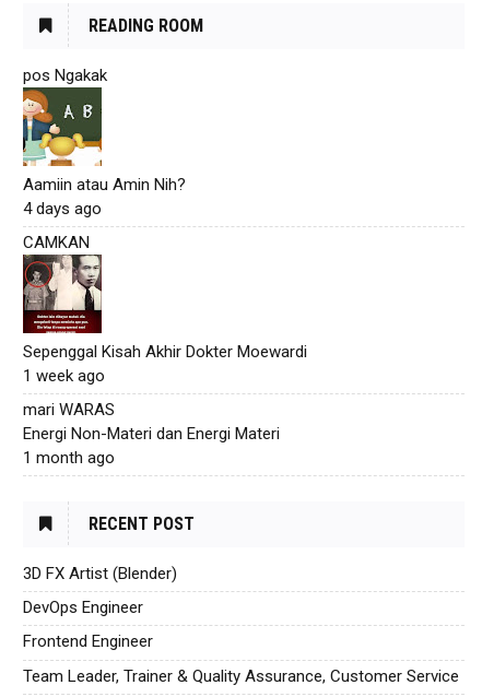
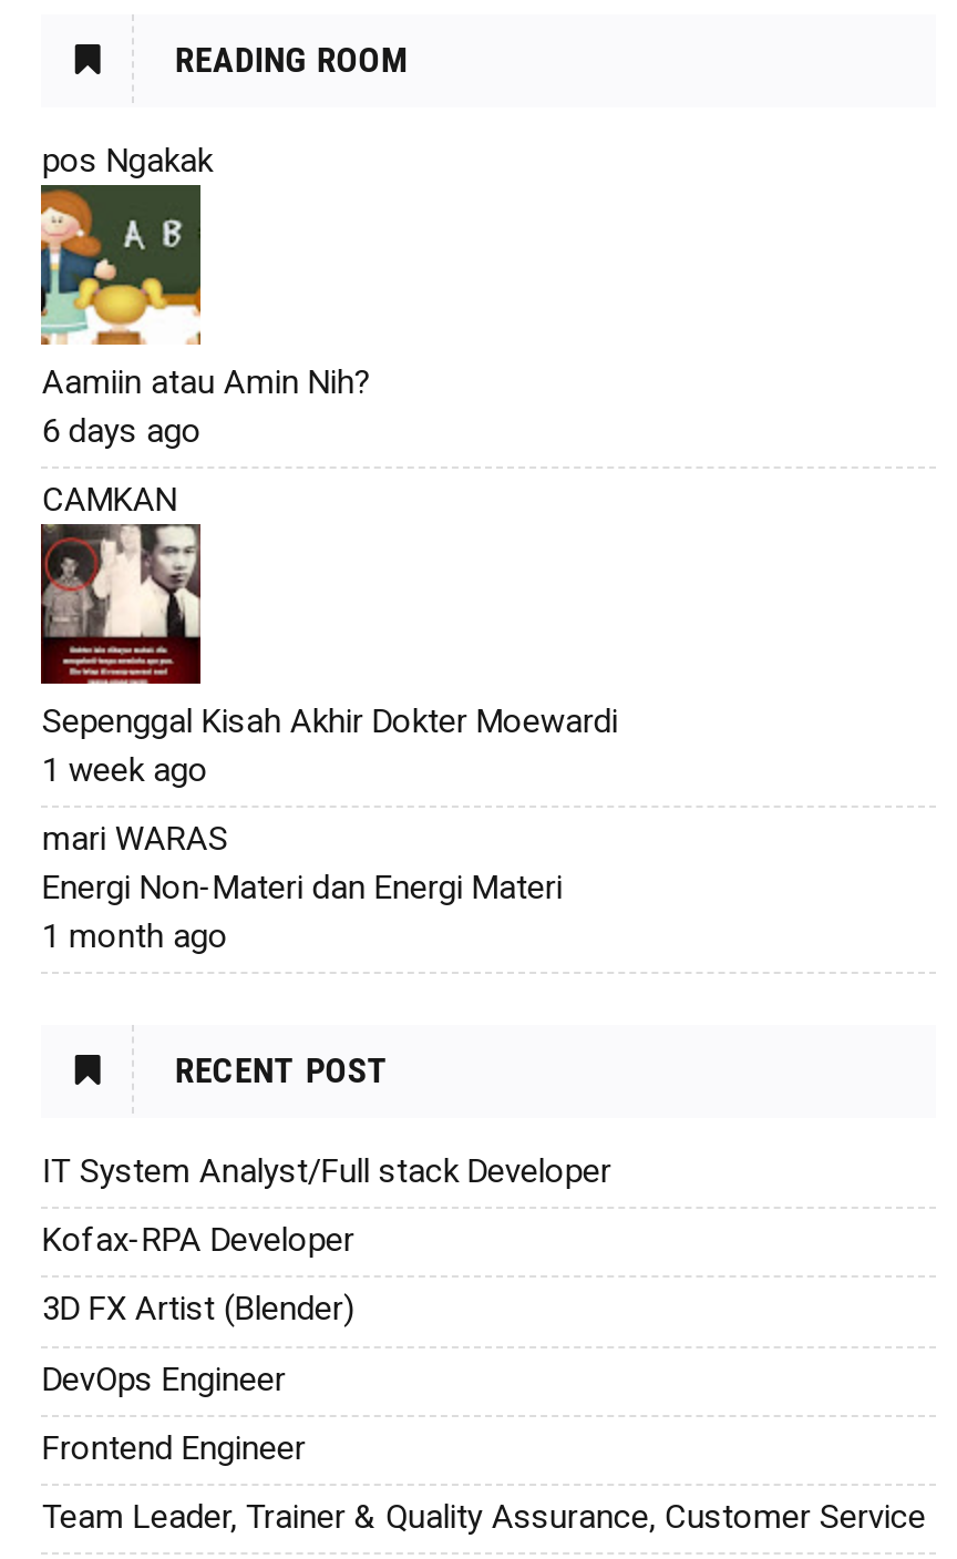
- 4 days ago
+ 6 days ago

+ IT System Analyst/Full stack Developer
+ Kofax-RPA Developer
